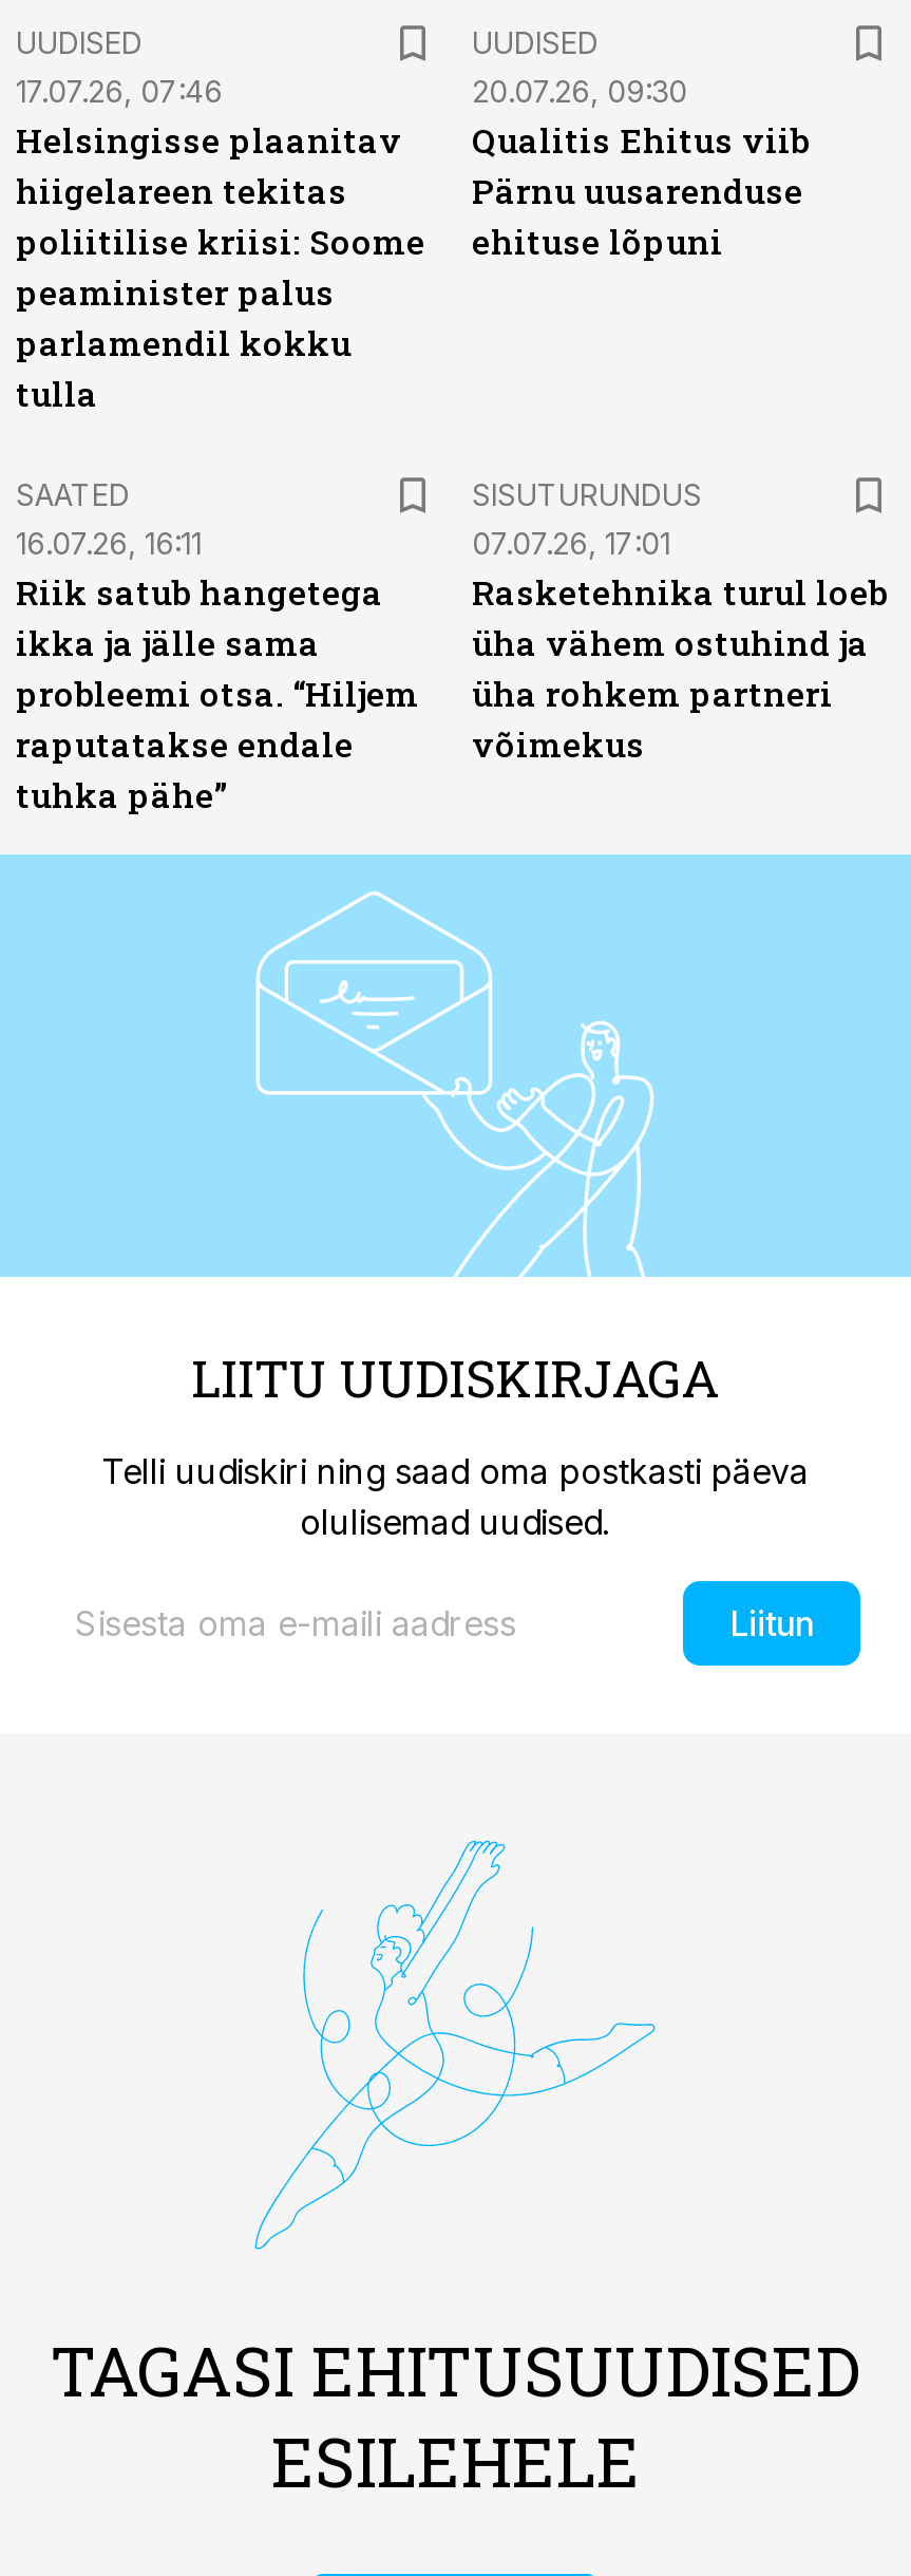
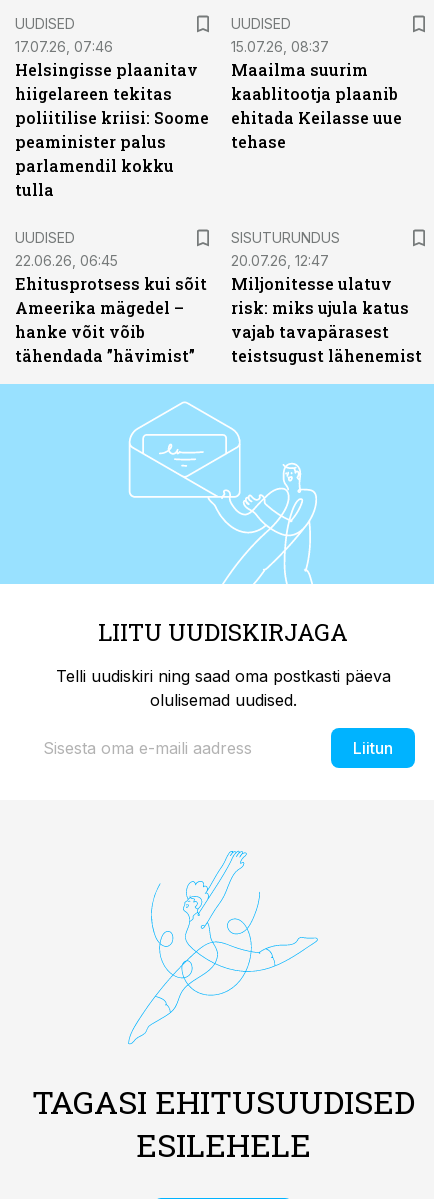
- 20.07.26, 09:30
- Qualitis Ehitus viib
- Pärnu uusarenduse
- ehituse lõpuni
+ 15.07.26, 08:37
+ Maailma suurim
+ kaablitootja plaanib
+ ehitada Keilasse uue
+ tehase

- SAATED
- 16.07.26, 16:11
- Riik satub hangetega
- ikka ja jälle sama
- probleemi otsa. “Hiljem
- raputatakse endale
- tuhka pähe”
+ UUDISED
+ 22.06.26, 06:45
+ Ehitusprotsess kui sõit
+ Ameerika mägedel –
+ hanke võit võib
+ tähendada ”hävimist”

- 07.07.26, 17:01
- Rasketehnika turul loeb
- üha vähem ostuhind ja
- üha rohkem partneri
- võimekus
+ 20.07.26, 12:47
+ Miljonitesse ulatuv
+ risk: miks ujula katus
+ vajab tavapärasest
+ teistsugust lähenemist
